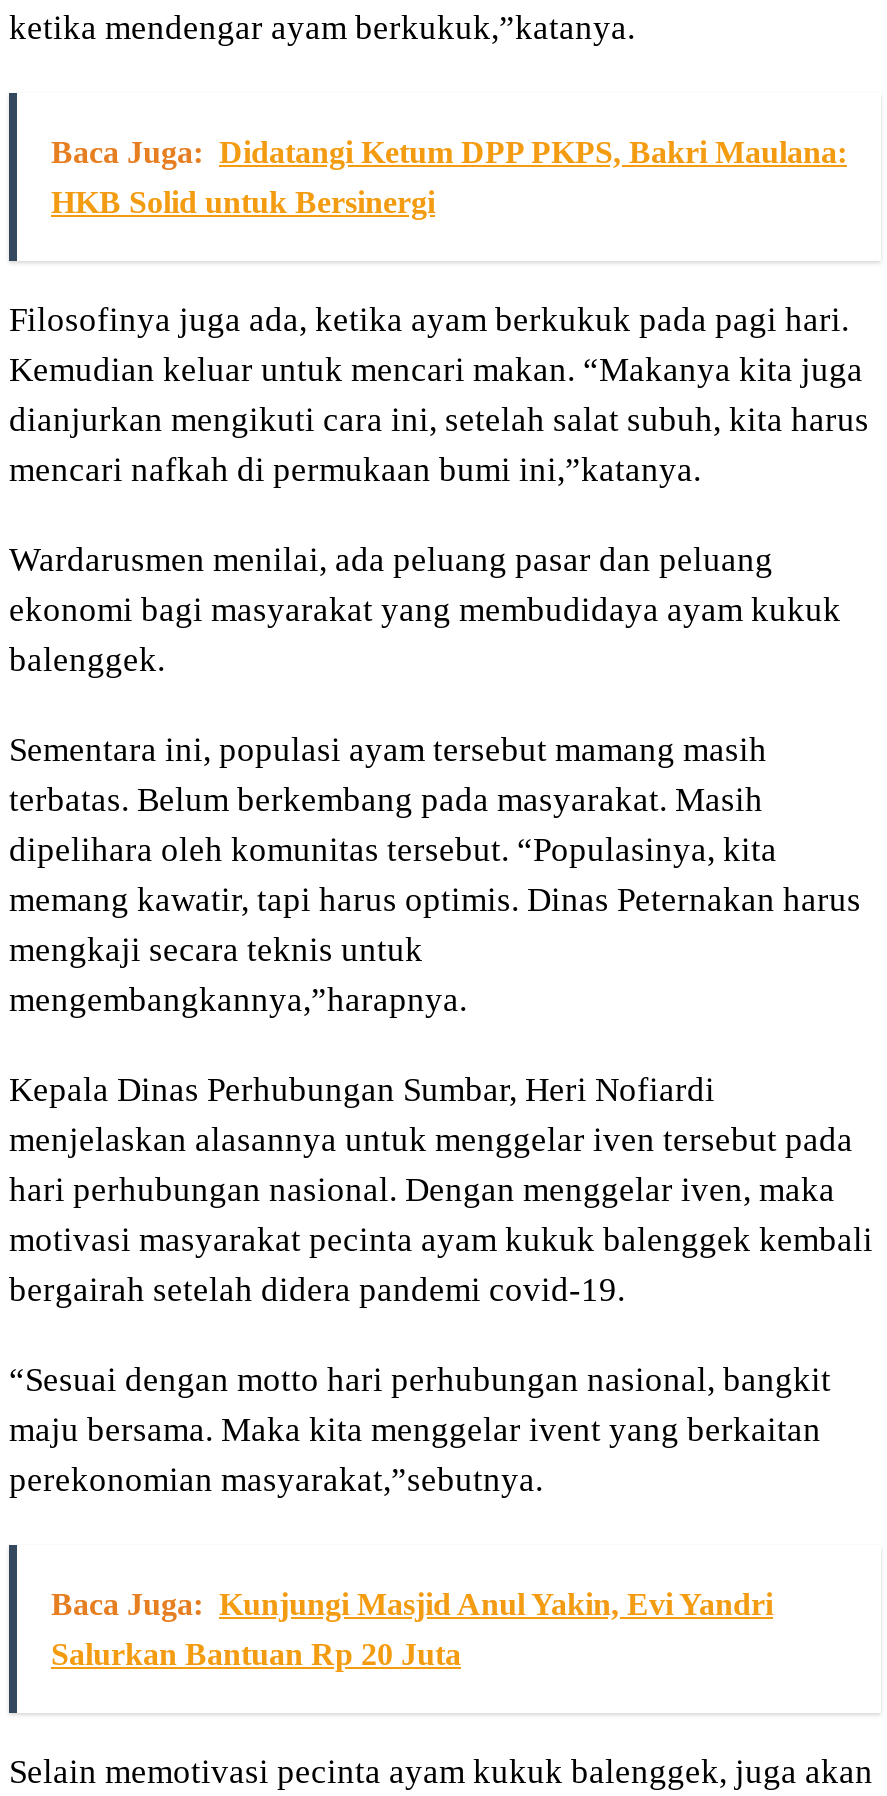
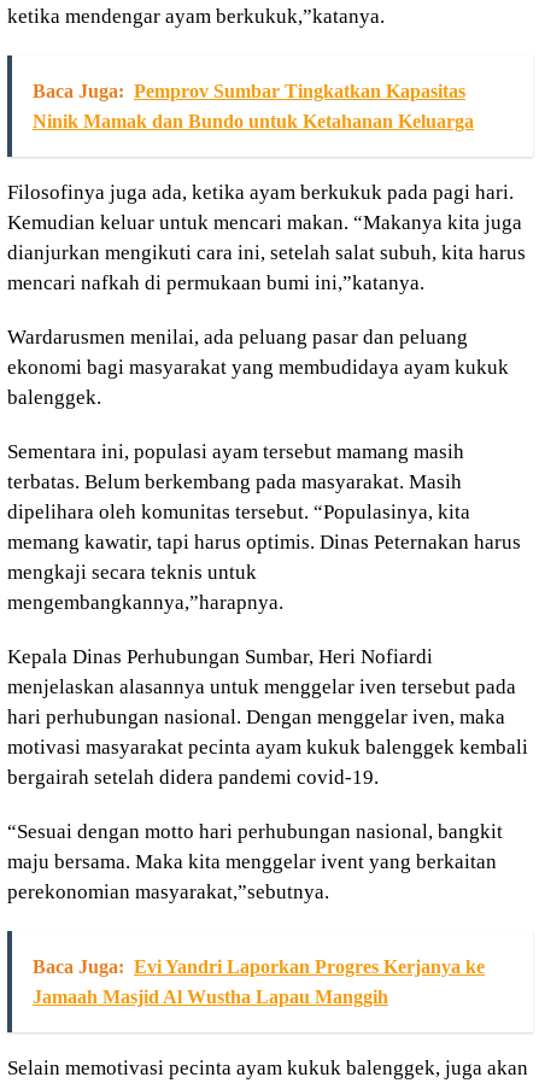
- Baca Juga: Didatangi Ketum DPP PKPS, Bakri Maulana:
+ Baca Juga: Pemprov Sumbar Tingkatkan Kapasitas

- HKB Solid untuk Bersinergi
+ Ninik Mamak dan Bundo untuk Ketahanan Keluarga

- Baca Juga: Kunjungi Masjid Anul Yakin, Evi Yandri
+ Baca Juga: Evi Yandri Laporkan Progres Kerjanya ke

- Salurkan Bantuan Rp 20 Juta
+ Jamaah Masjid Al Wustha Lapau Manggih
